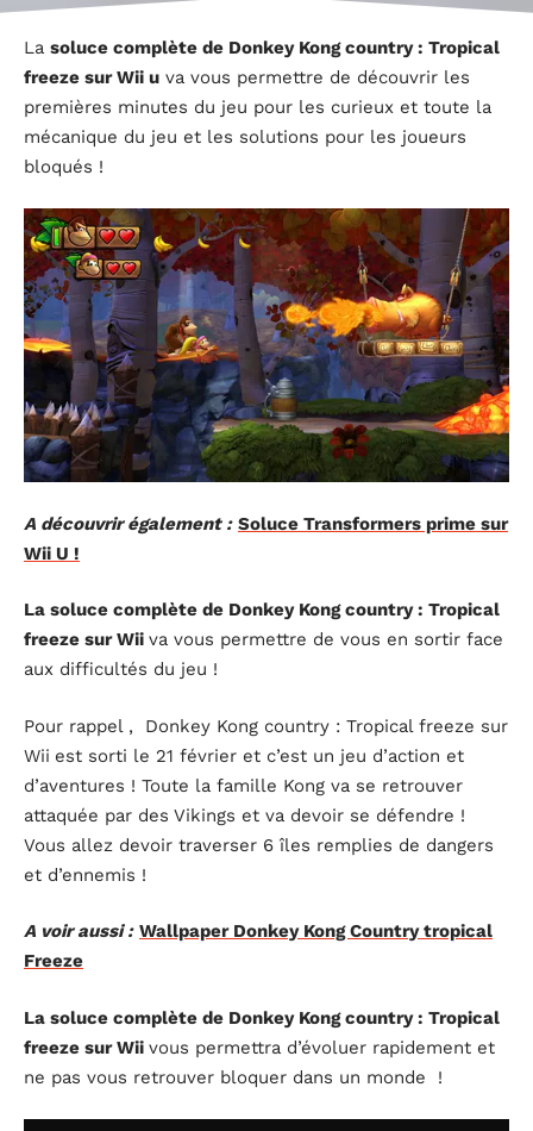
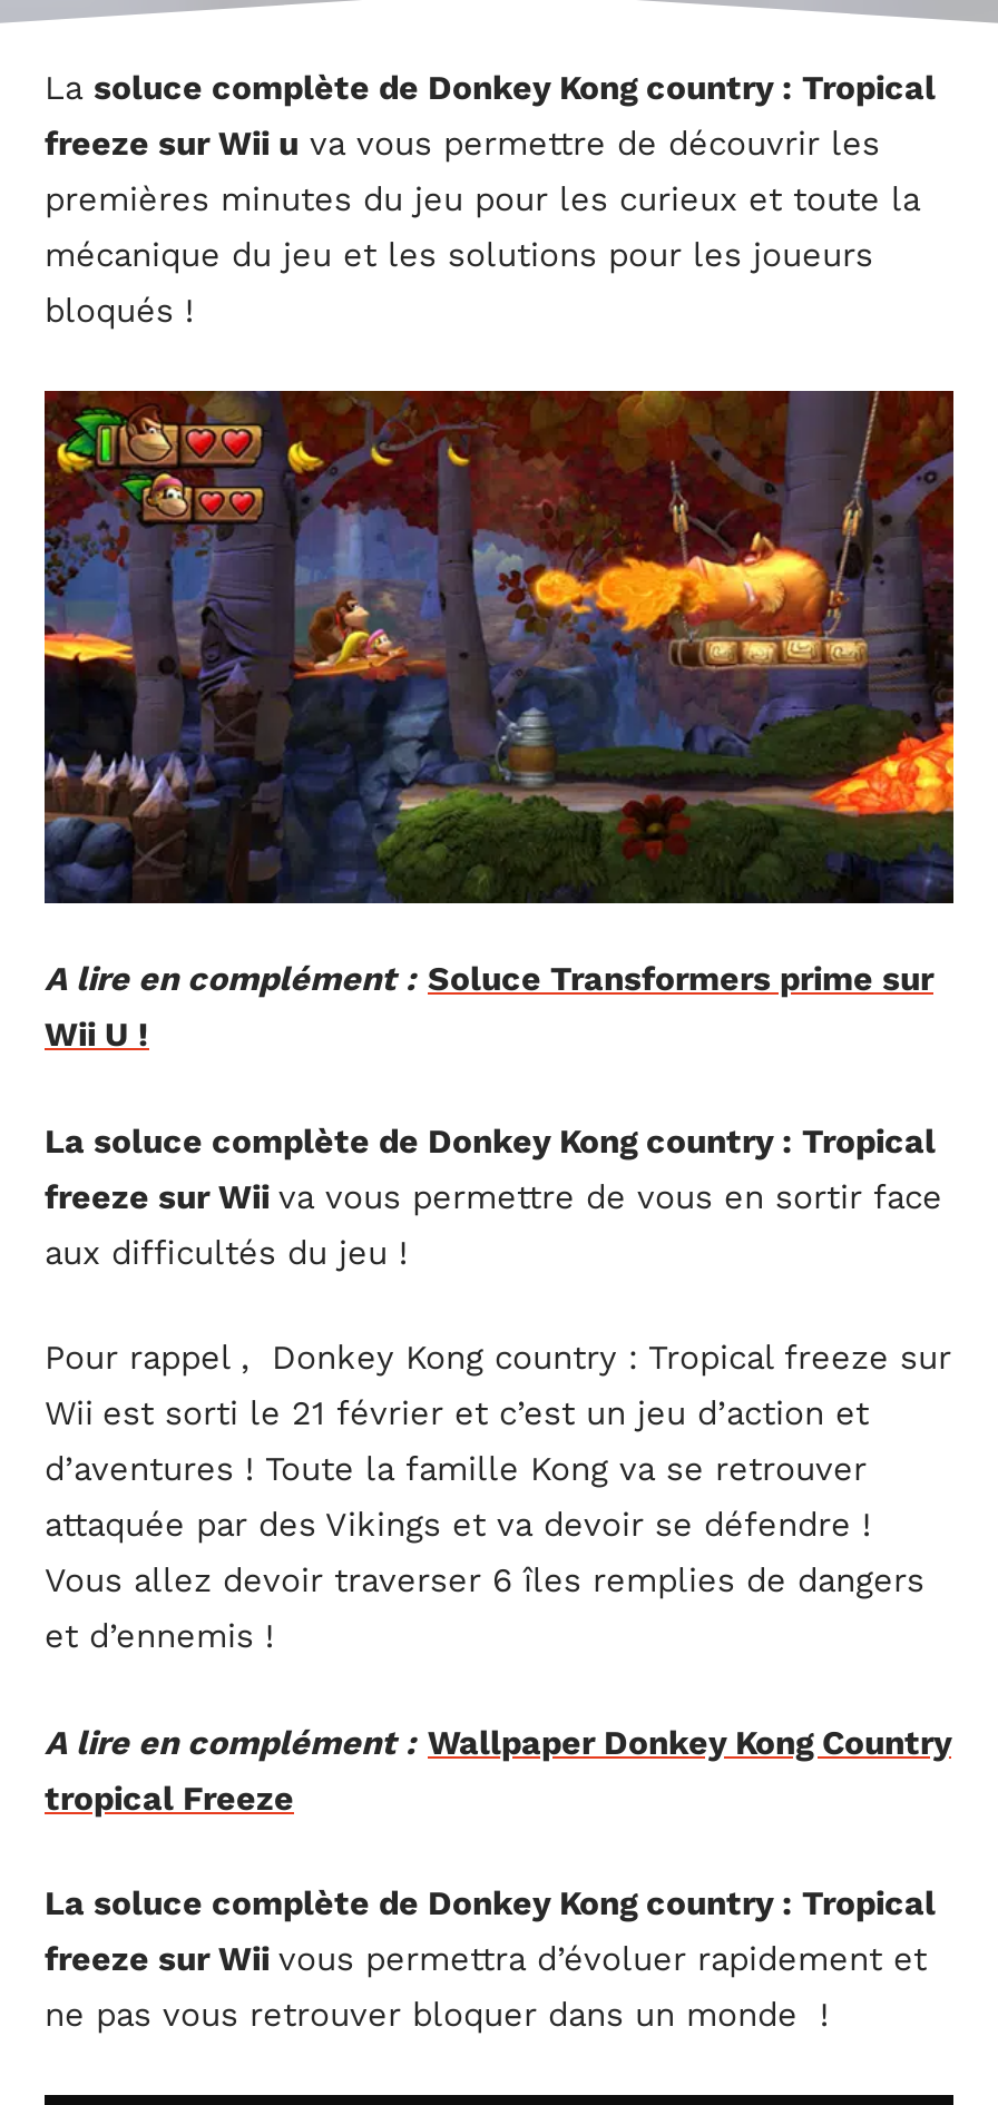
- A découvrir également : Soluce Transformers prime sur
+ A lire en complément : Soluce Transformers prime sur

- A voir aussi : Wallpaper Donkey Kong Country tropical
- Freeze
+ A lire en complément : Wallpaper Donkey Kong Country
+ tropical Freeze
